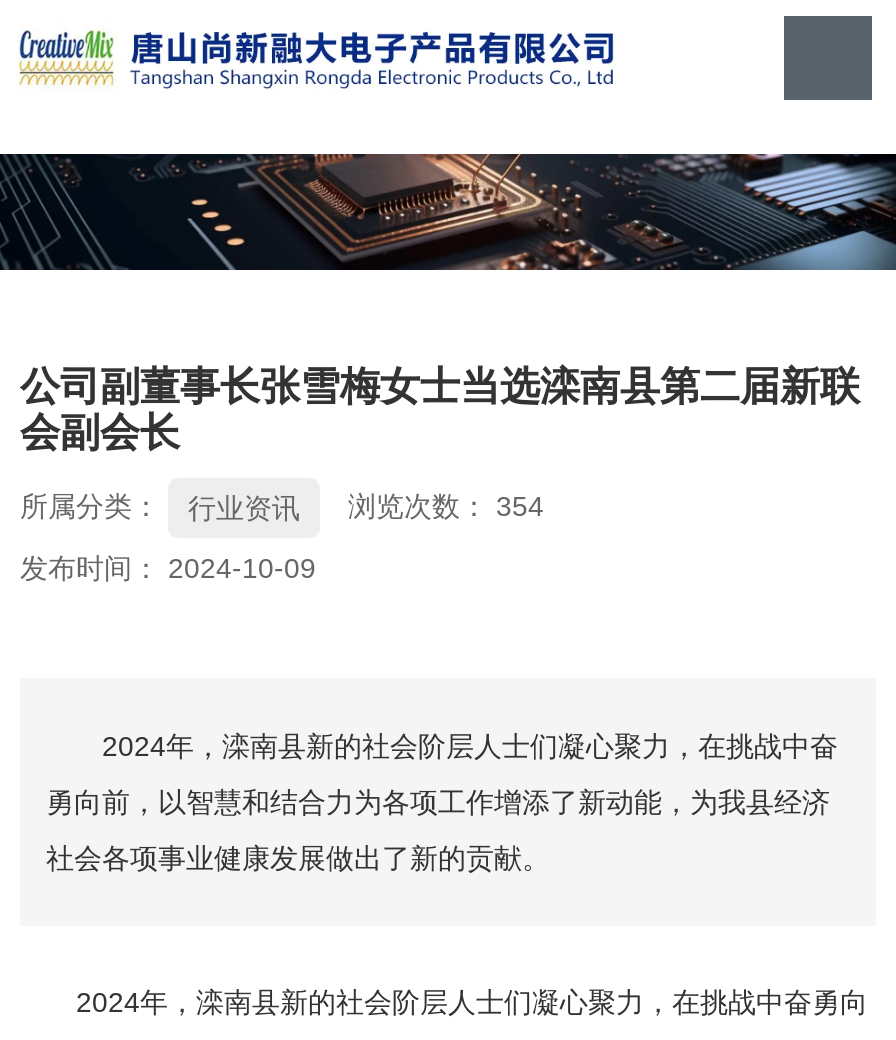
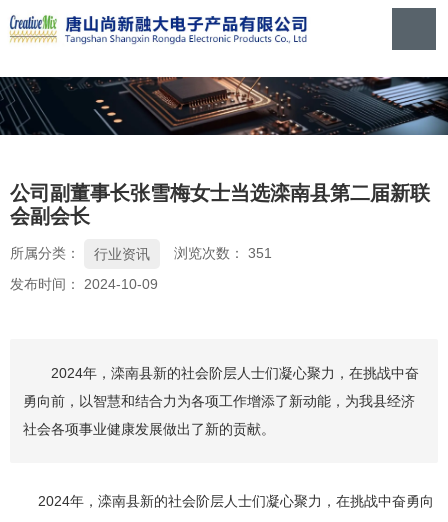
- 所属分类： 行业资讯 浏览次数：354
+ 所属分类： 行业资讯 浏览次数：351
